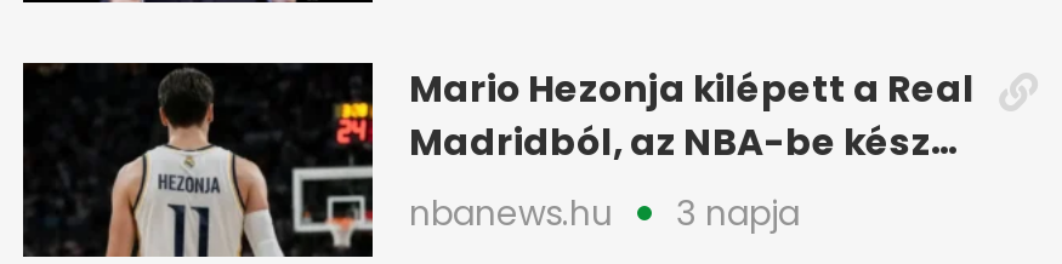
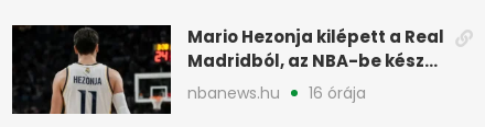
- 3 napja
+ 16 órája
